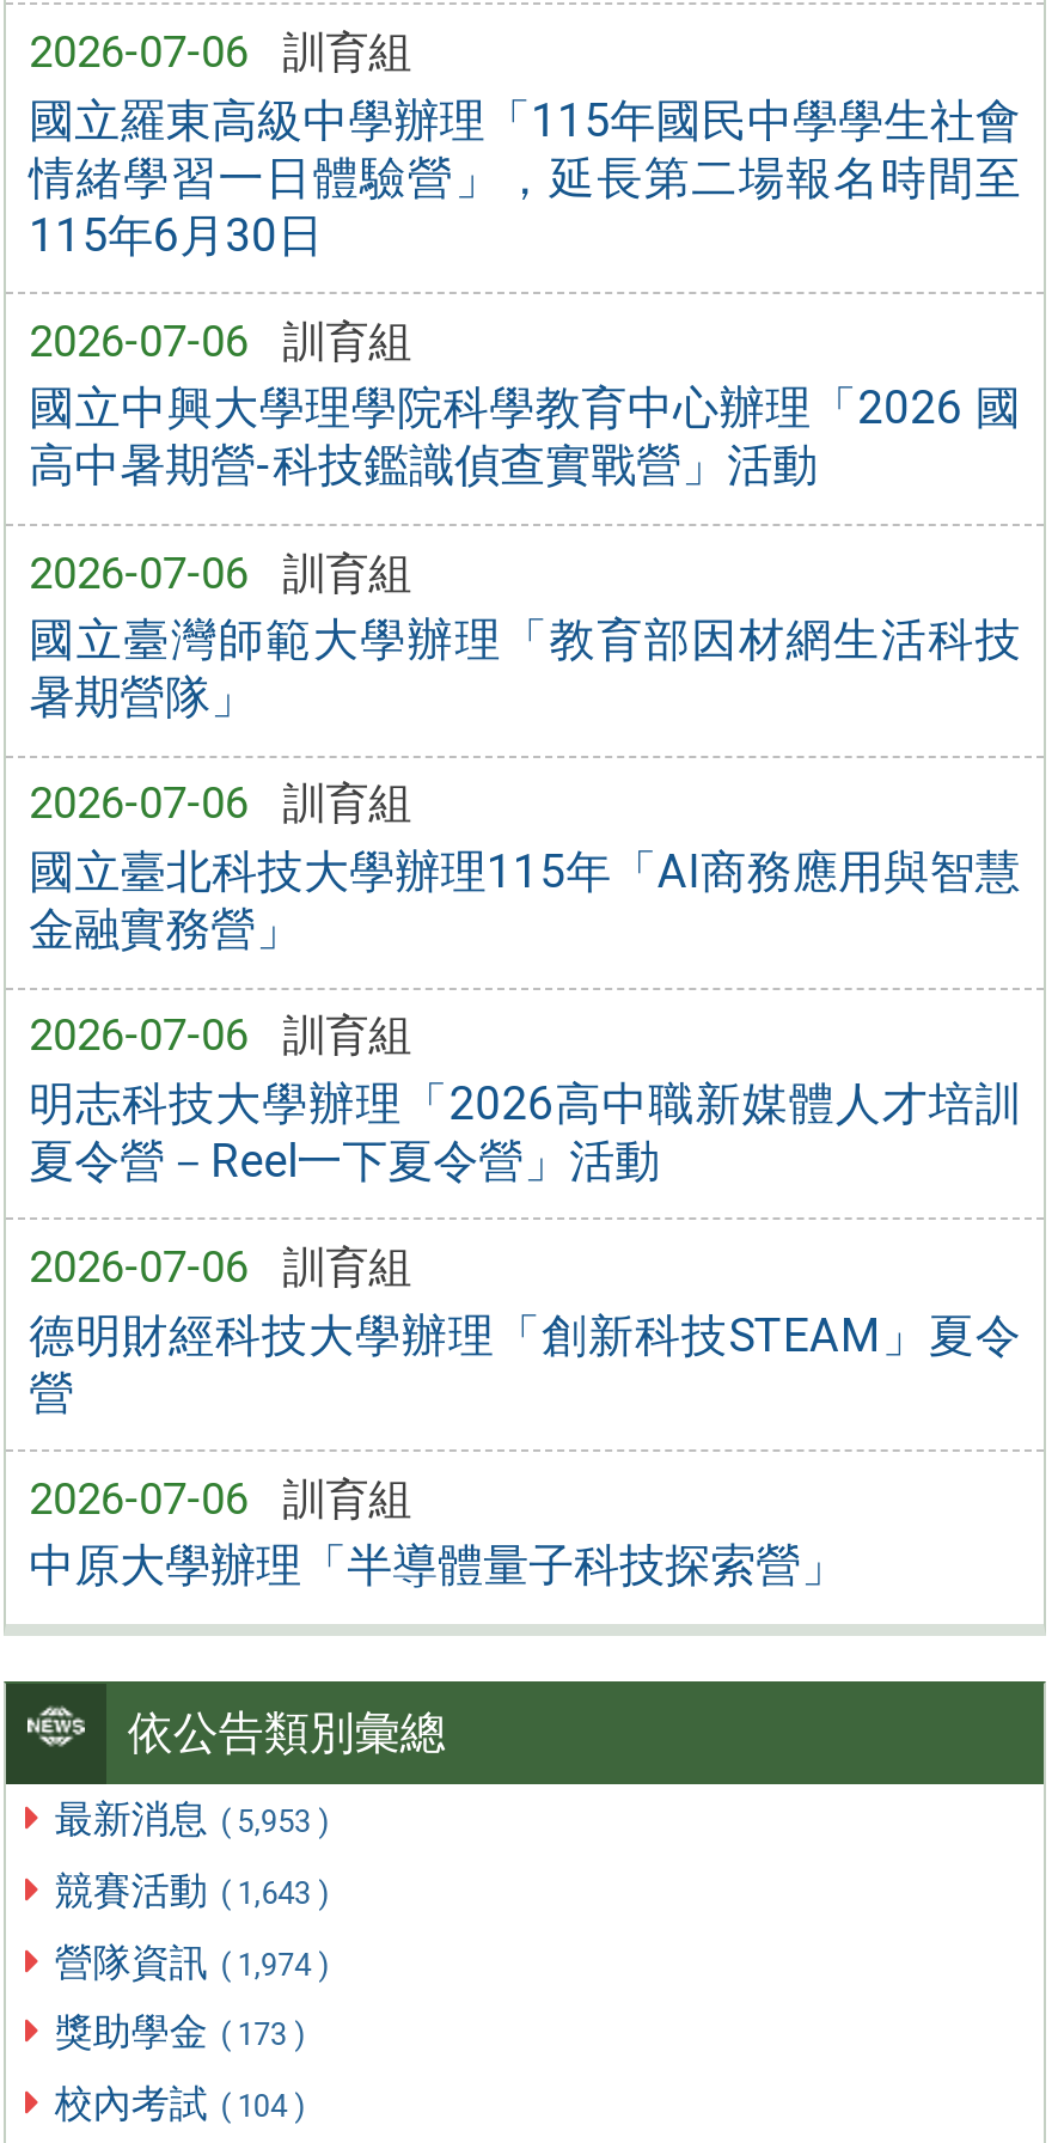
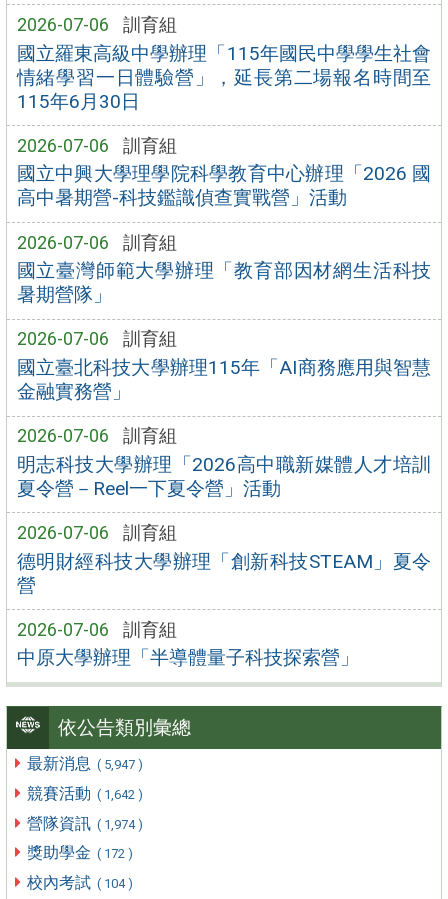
- 最新消息 ( 5,953 )
+ 最新消息 ( 5,947 )

- 競賽活動 ( 1,643 )
+ 競賽活動 ( 1,642 )

- 獎助學金 ( 173 )
+ 獎助學金 ( 172 )
